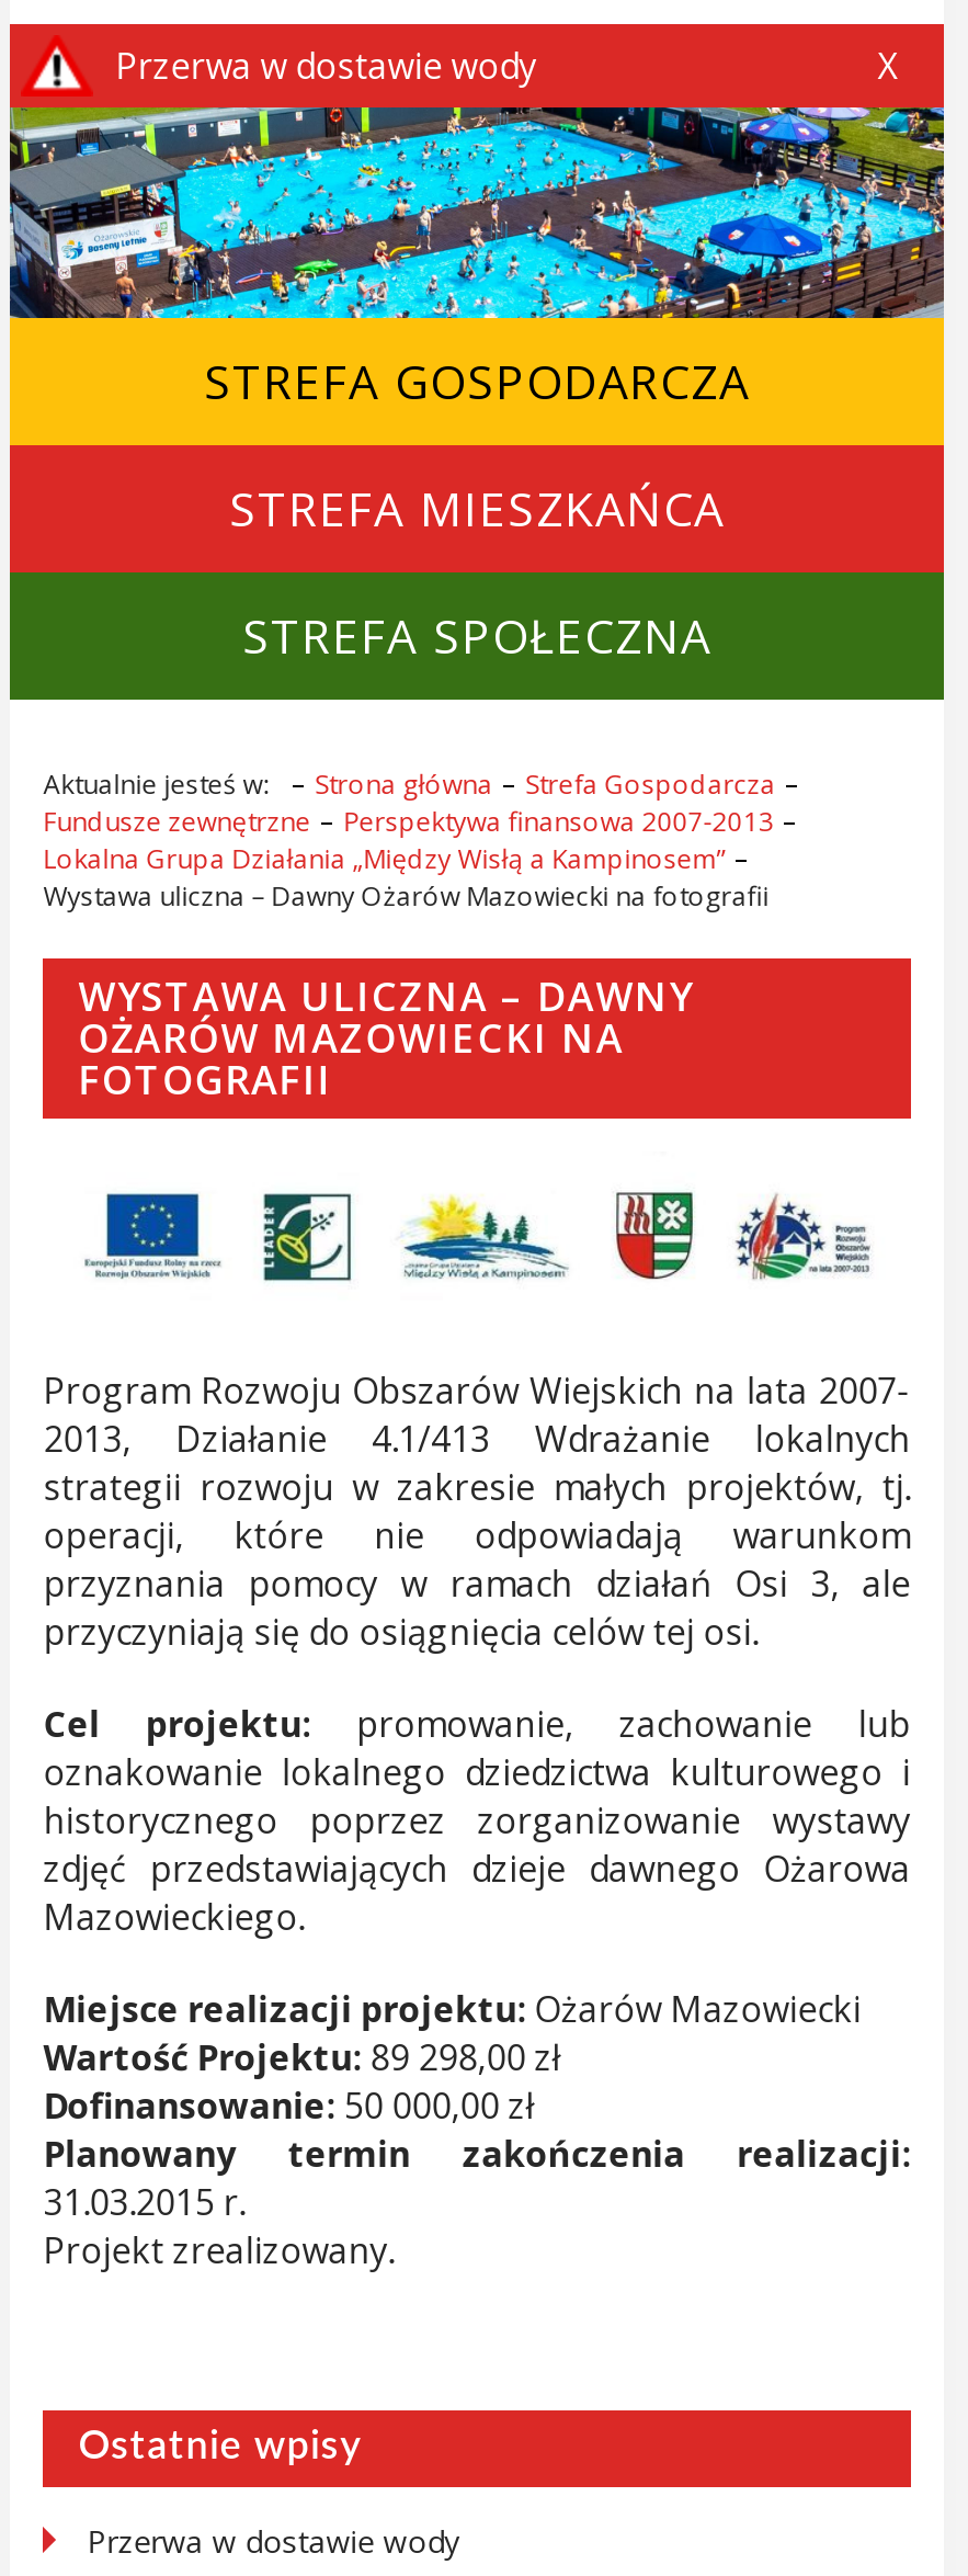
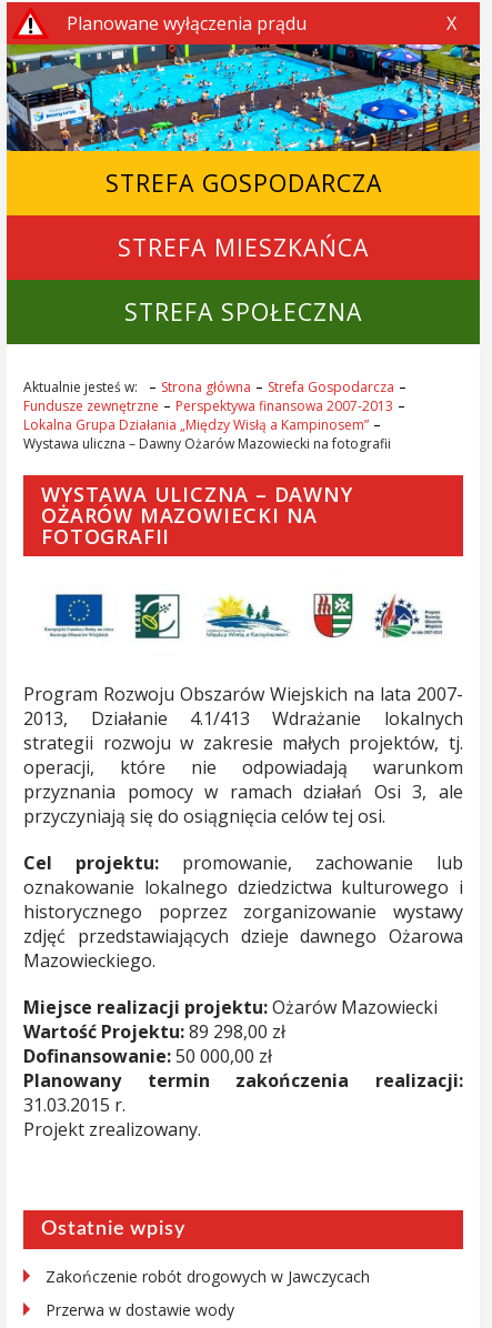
- Przerwa w dostawie wody
+ Planowane wyłączenia prądu

+ Zakończenie robót drogowych w Jawczycach
